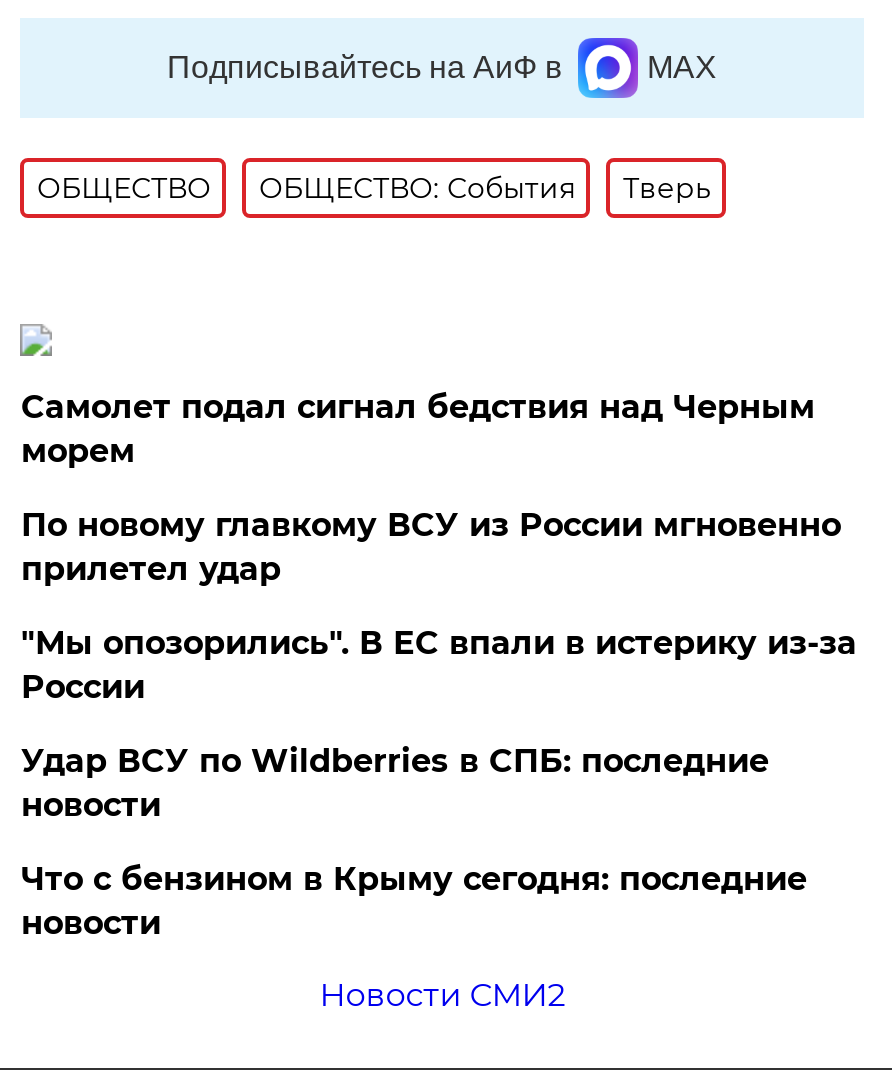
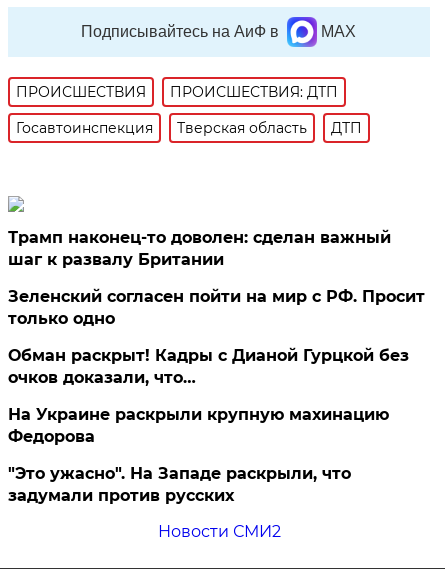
- ОБЩЕСТВО
- ОБЩЕСТВО: События
- Тверь
+ ПРОИСШЕСТВИЯ
+ ПРОИСШЕСТВИЯ: ДТП
+ Госавтоинспекция
+ Тверская область
+ ДТП

- Самолет подал сигнал бедствия над Черным
- морем
- По новому главкому ВСУ из России мгновенно
- прилетел удар
- "Мы опозорились". В ЕС впали в истерику из-за
- России
- Удар ВСУ по Wildberries в СПБ: последние
- новости
- Что с бензином в Крыму сегодня: последние
- новости
+ Трамп наконец-то доволен: сделан важный
+ шаг к развалу Британии
+ Зеленский согласен пойти на мир с РФ. Просит
+ только одно
+ Обман раскрыт! Кадры с Дианой Гурцкой без
+ очков доказали, что…
+ На Украине раскрыли крупную махинацию
+ Федорова
+ "Это ужасно". На Западе раскрыли, что
+ задумали против русских
